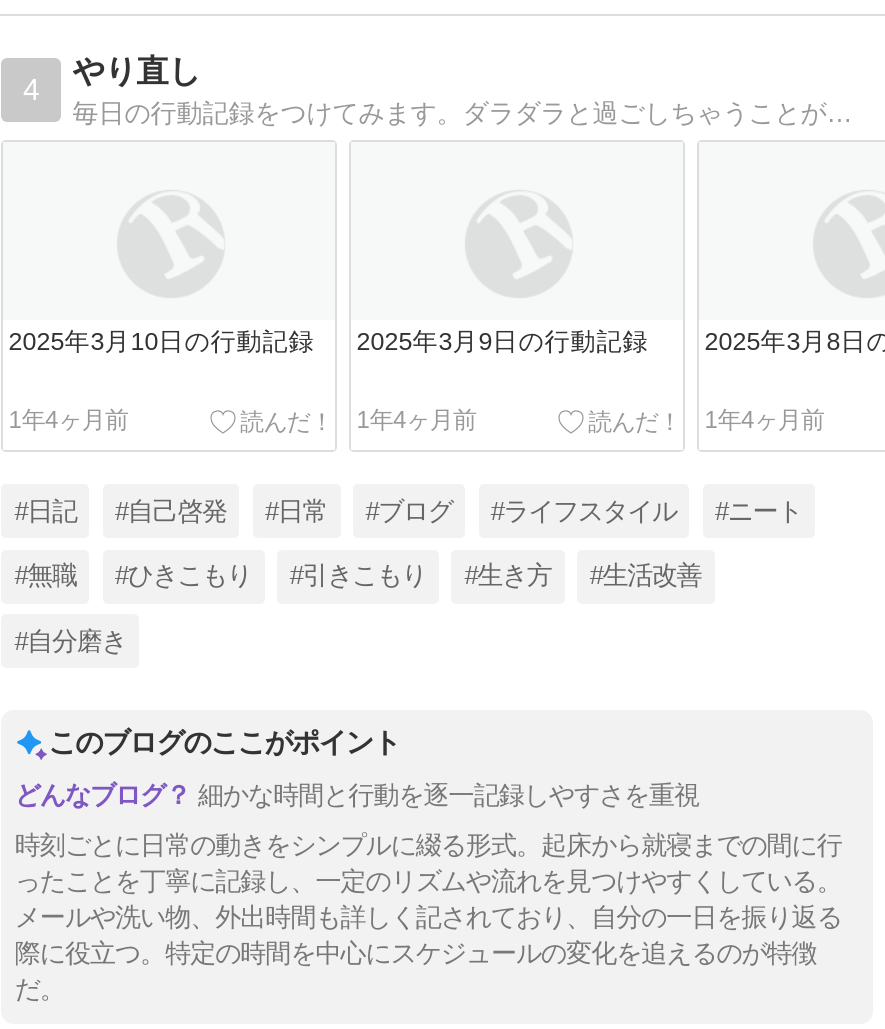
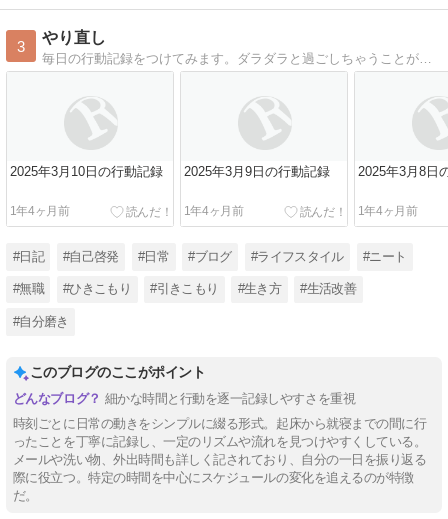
- 4
+ 3
